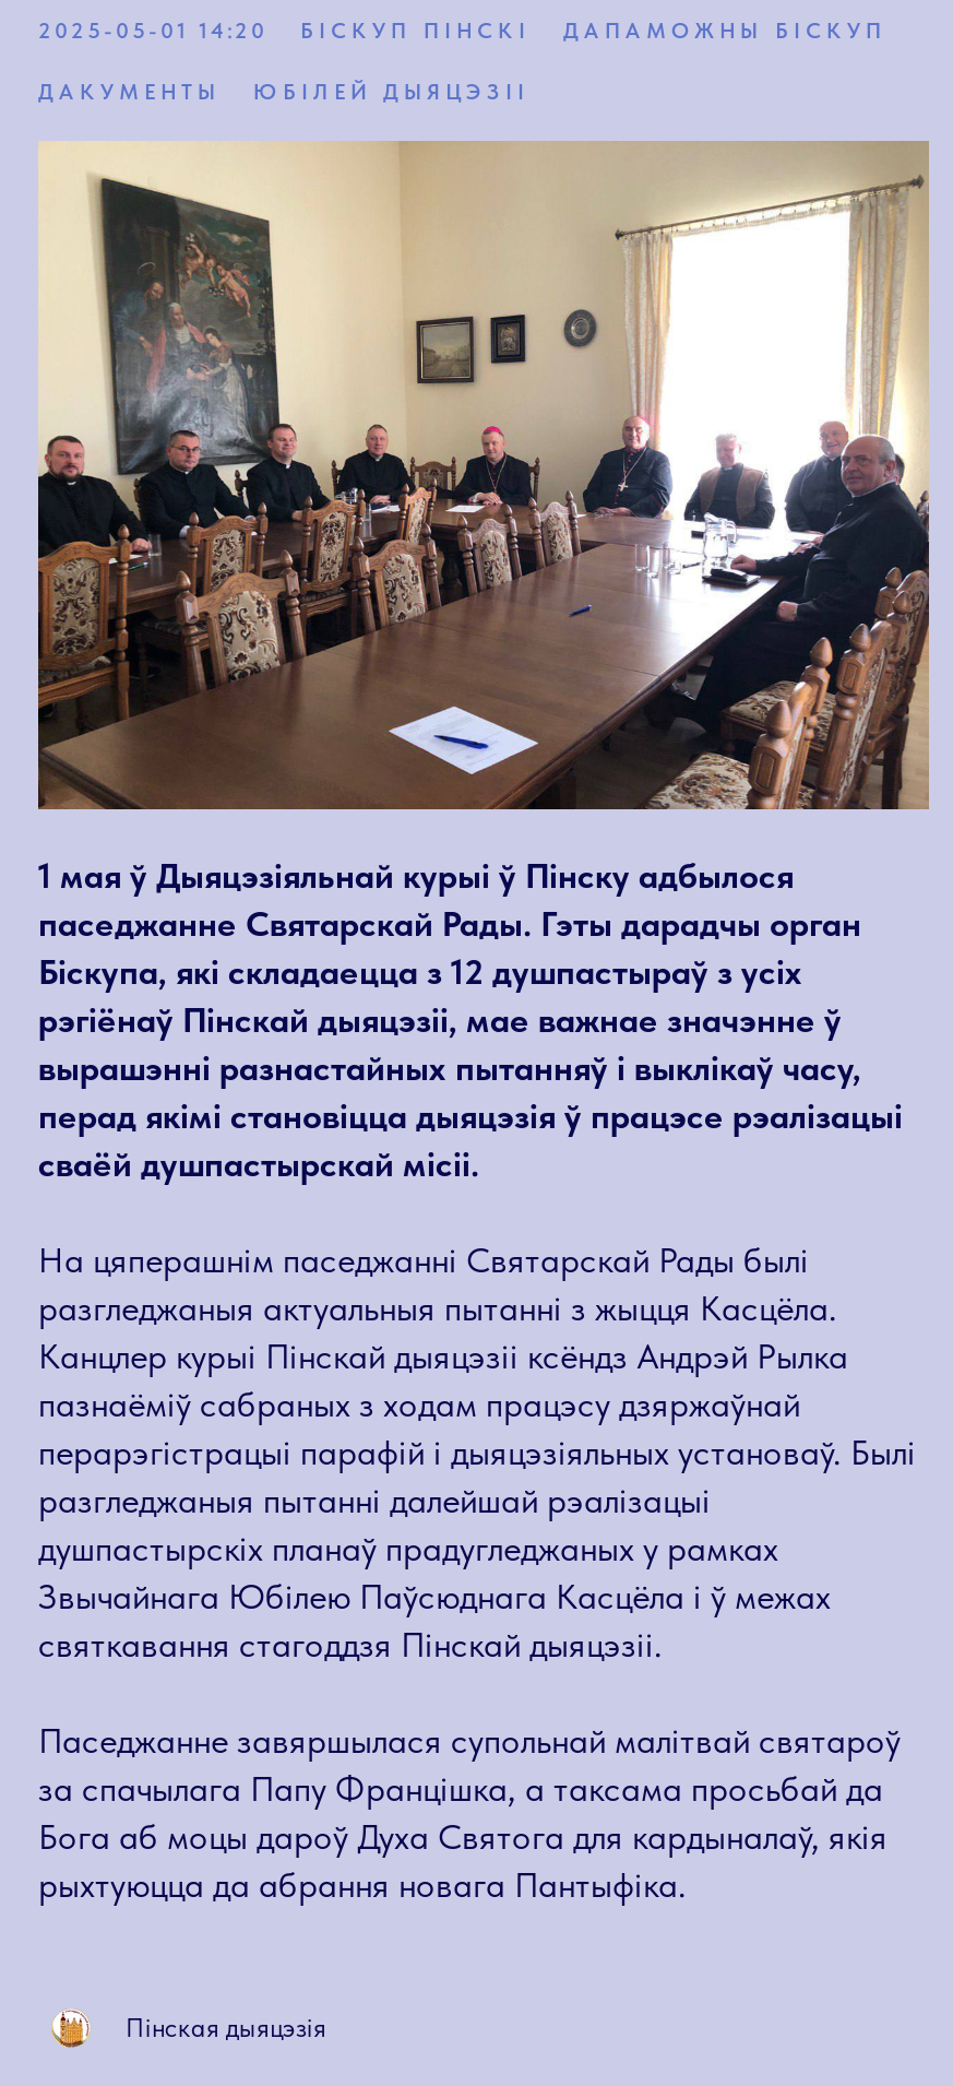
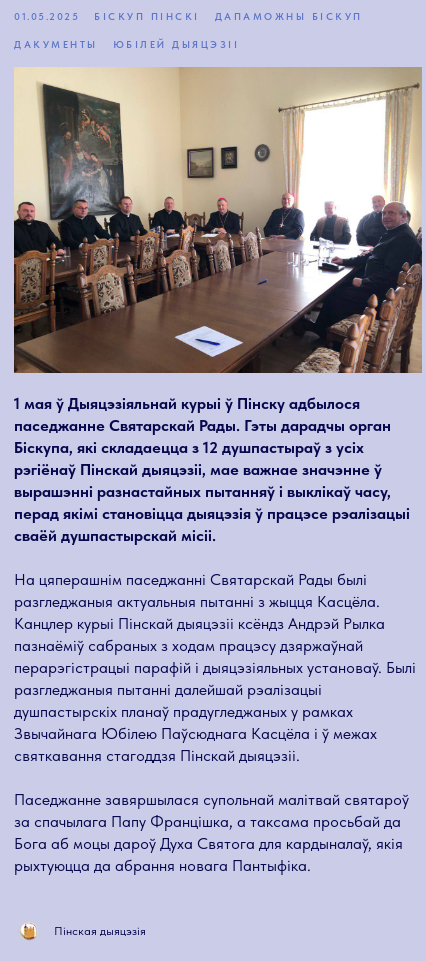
- 2025-05-01 14:20 БІСКУП ПІНСКІ ДАПАМОЖНЫ БІСКУП
+ 01.05.2025 БІСКУП ПІНСКІ ДАПАМОЖНЫ БІСКУП
